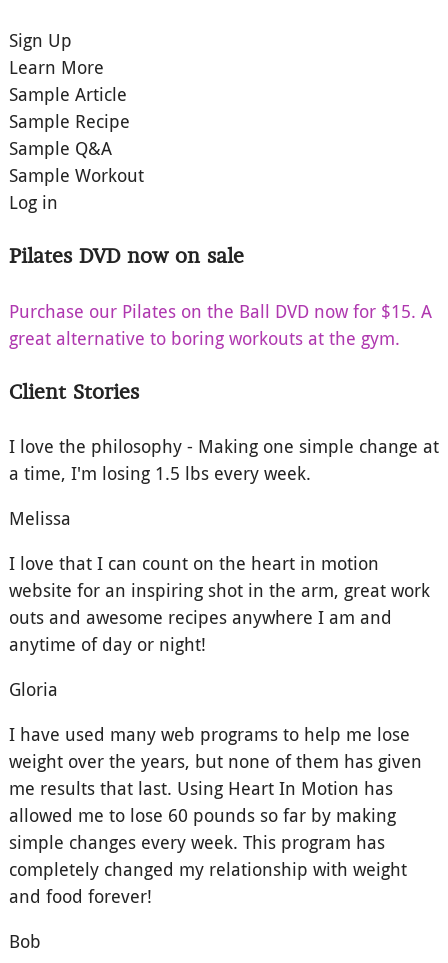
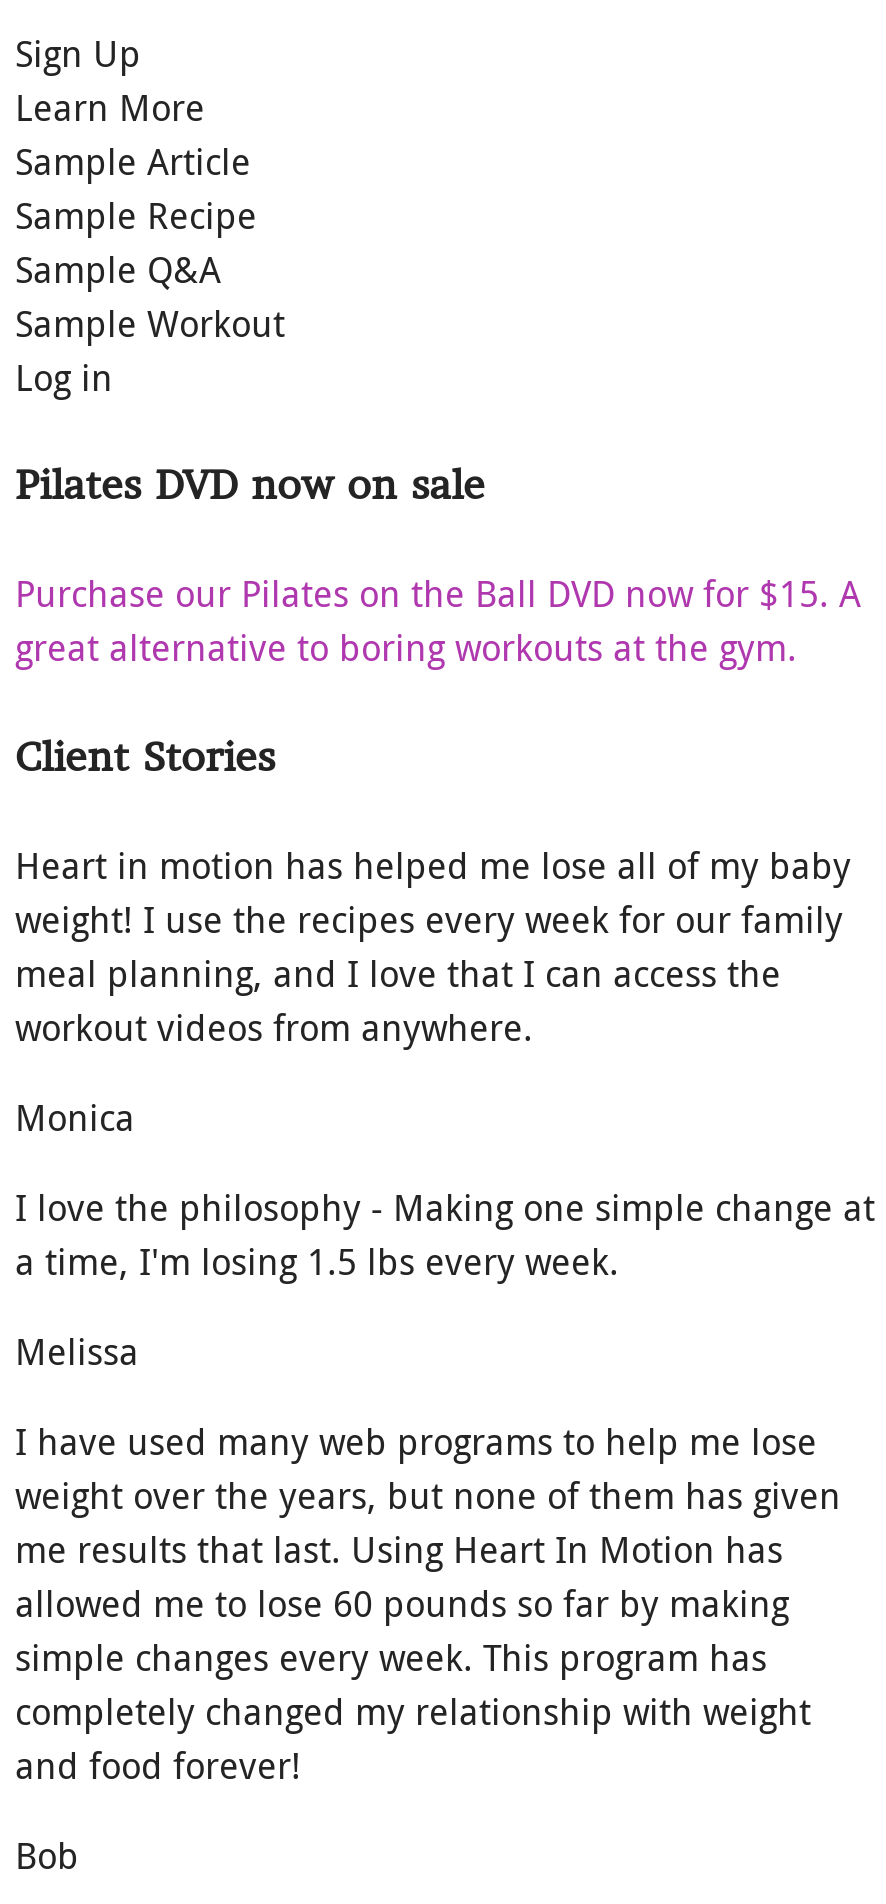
+ Heart in motion has helped me lose all of my baby
+ weight! I use the recipes every week for our family
+ meal planning, and I love that I can access the
+ workout videos from anywhere.
+ Monica

moved down: I love the philosophy - Making one simple change at | a time, I'm losing 1.5 lbs every week. | Melissa

- I love that I can count on the heart in motion
- website for an inspiring shot in the arm, great work
- outs and awesome recipes anywhere I am and
- anytime of day or night!
- Gloria
